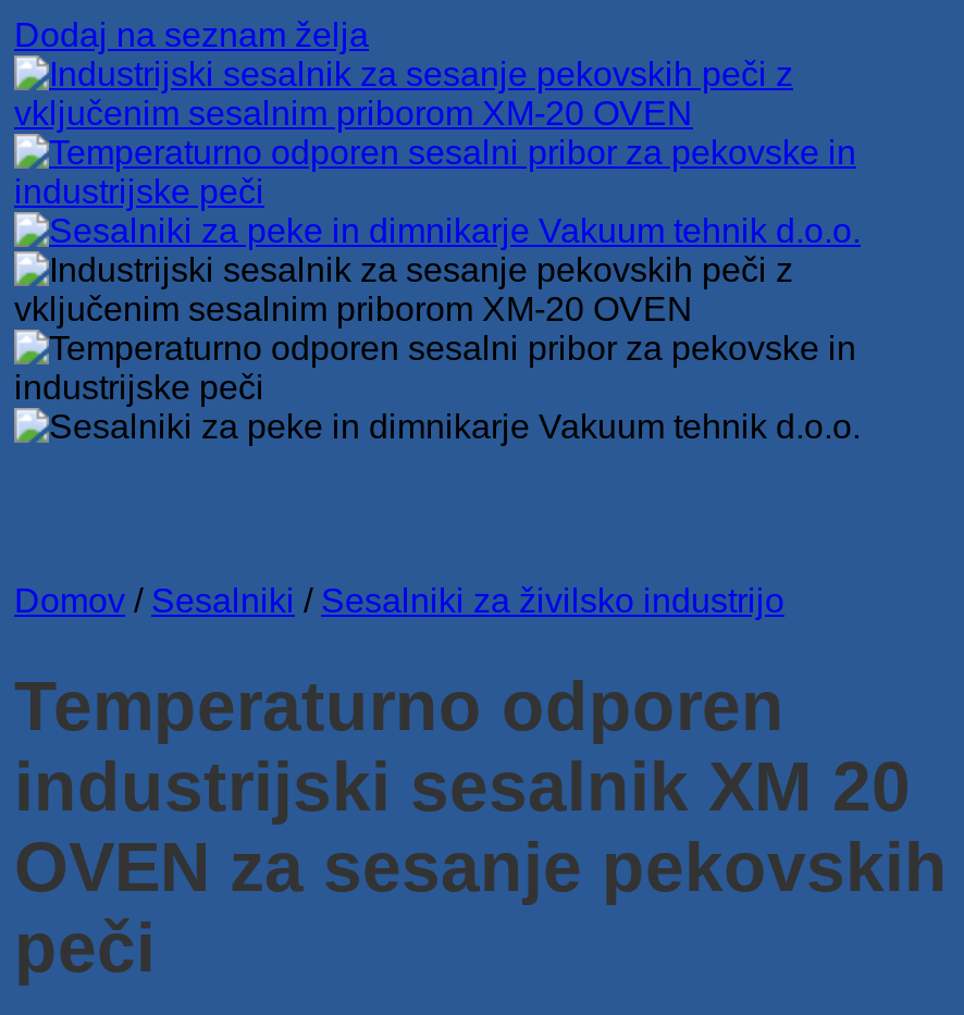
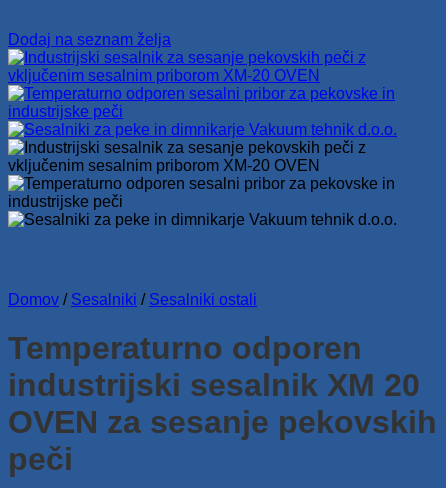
- Domov / Sesalniki / Sesalniki za živilsko industrijo
+ Domov / Sesalniki / Sesalniki ostali
